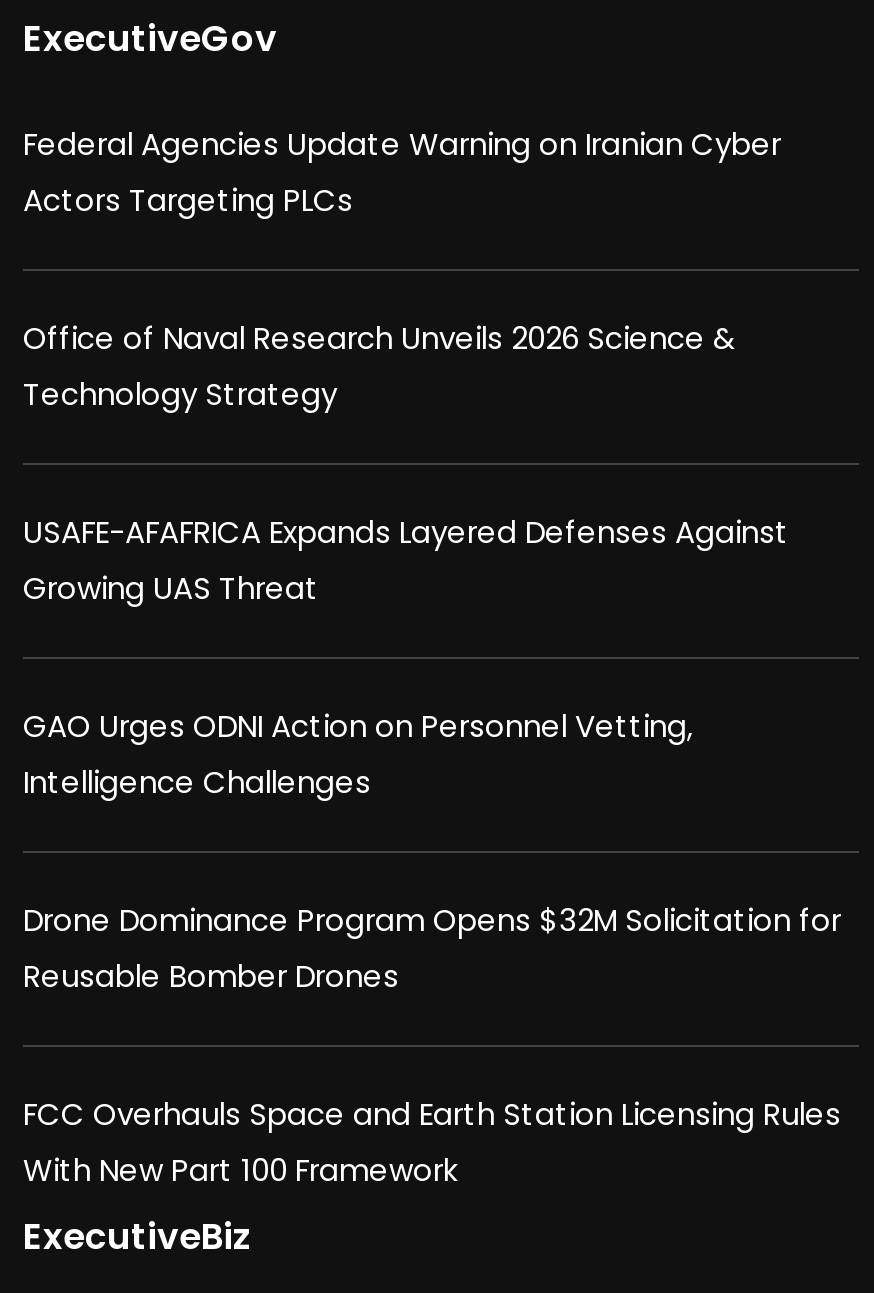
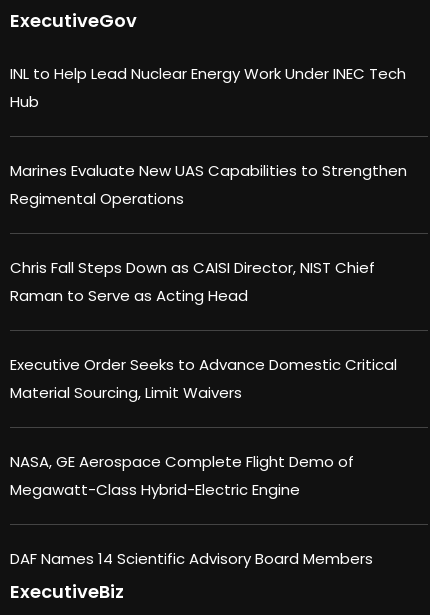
- Federal Agencies Update Warning on Iranian Cyber
- Actors Targeting PLCs
+ INL to Help Lead Nuclear Energy Work Under INEC Tech
+ Hub

- Office of Naval Research Unveils 2026 Science &
- Technology Strategy
+ Marines Evaluate New UAS Capabilities to Strengthen
+ Regimental Operations

- USAFE-AFAFRICA Expands Layered Defenses Against
- Growing UAS Threat
+ Chris Fall Steps Down as CAISI Director, NIST Chief
+ Raman to Serve as Acting Head

- GAO Urges ODNI Action on Personnel Vetting,
- Intelligence Challenges
+ Executive Order Seeks to Advance Domestic Critical
+ Material Sourcing, Limit Waivers

- Drone Dominance Program Opens $32M Solicitation for
- Reusable Bomber Drones
+ NASA, GE Aerospace Complete Flight Demo of
+ Megawatt-Class Hybrid-Electric Engine

- FCC Overhauls Space and Earth Station Licensing Rules
- With New Part 100 Framework
+ DAF Names 14 Scientific Advisory Board Members
